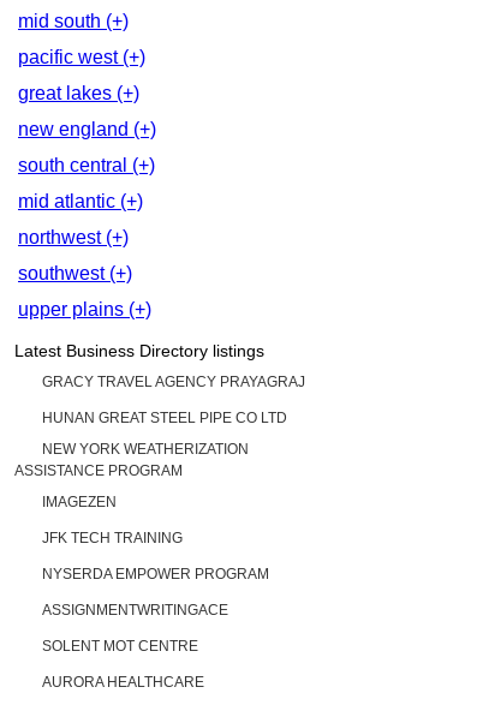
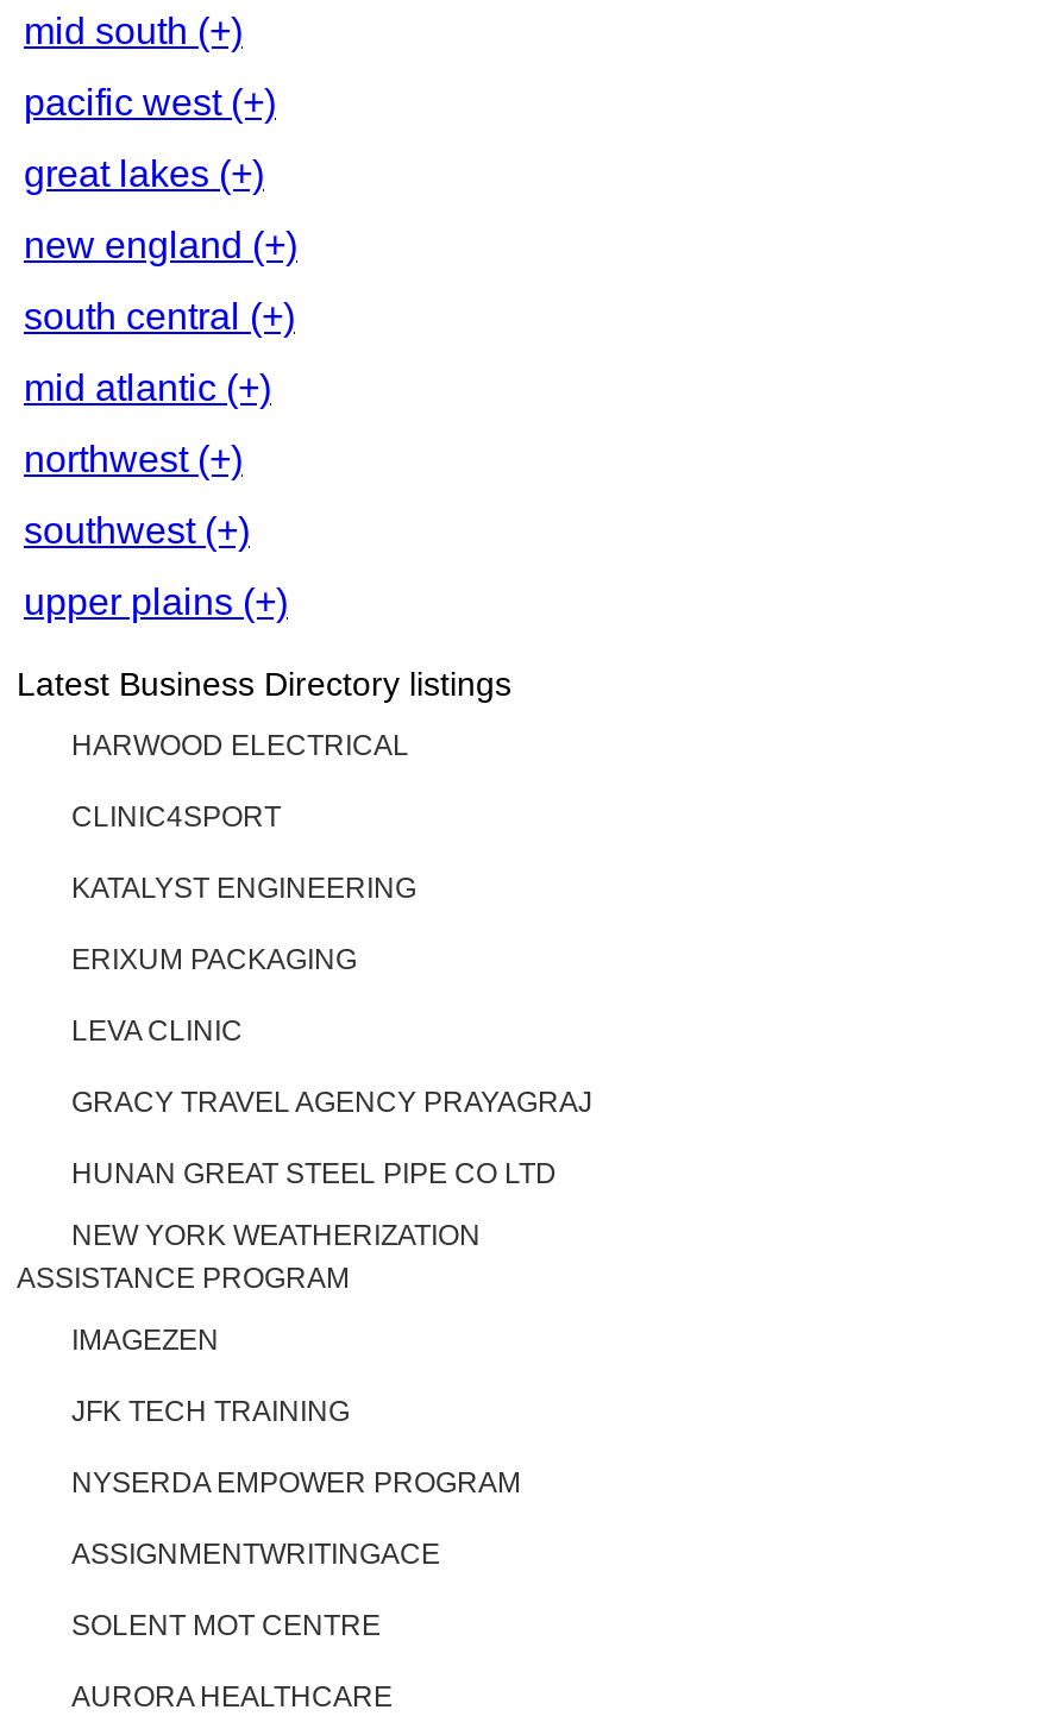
+ HARWOOD ELECTRICAL
+ CLINIC4SPORT
+ KATALYST ENGINEERING
+ ERIXUM PACKAGING
+ LEVA CLINIC
